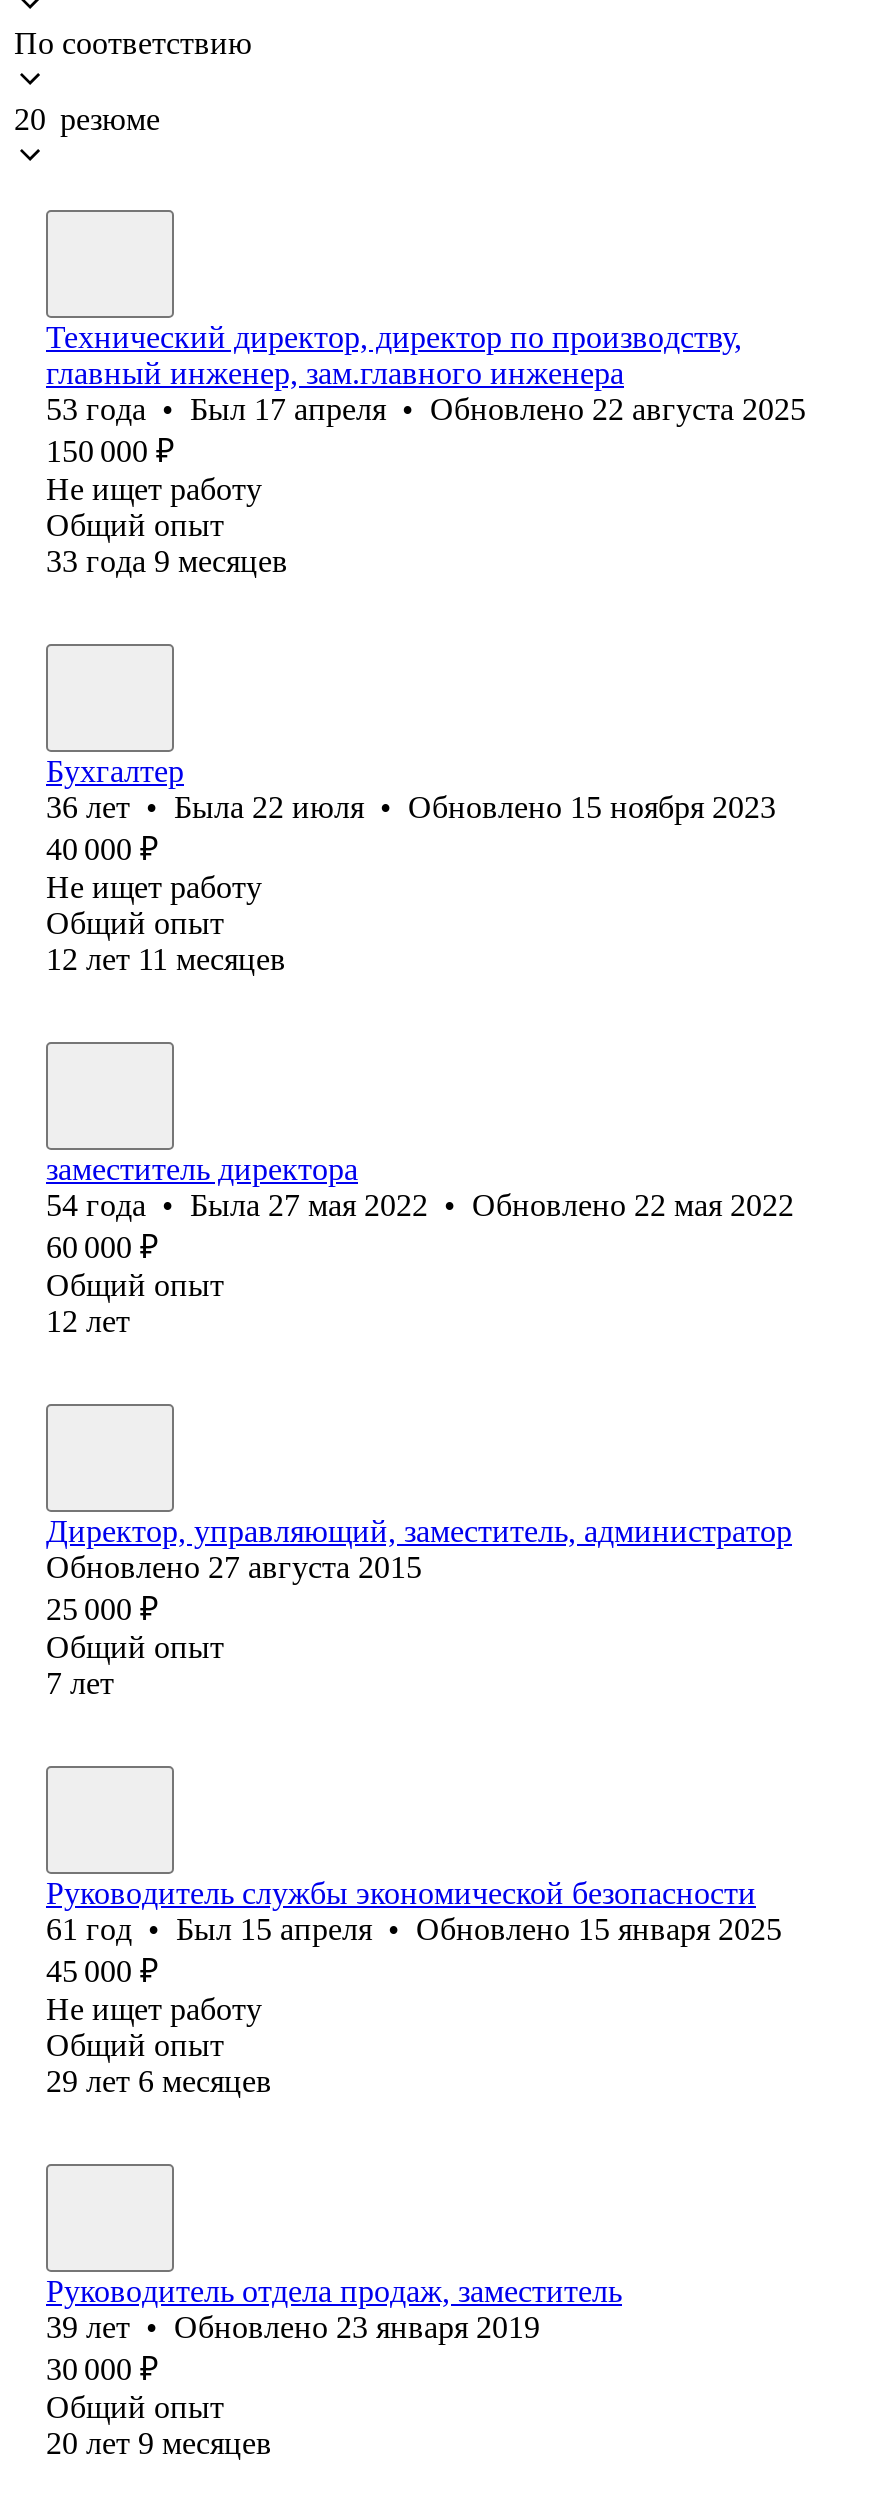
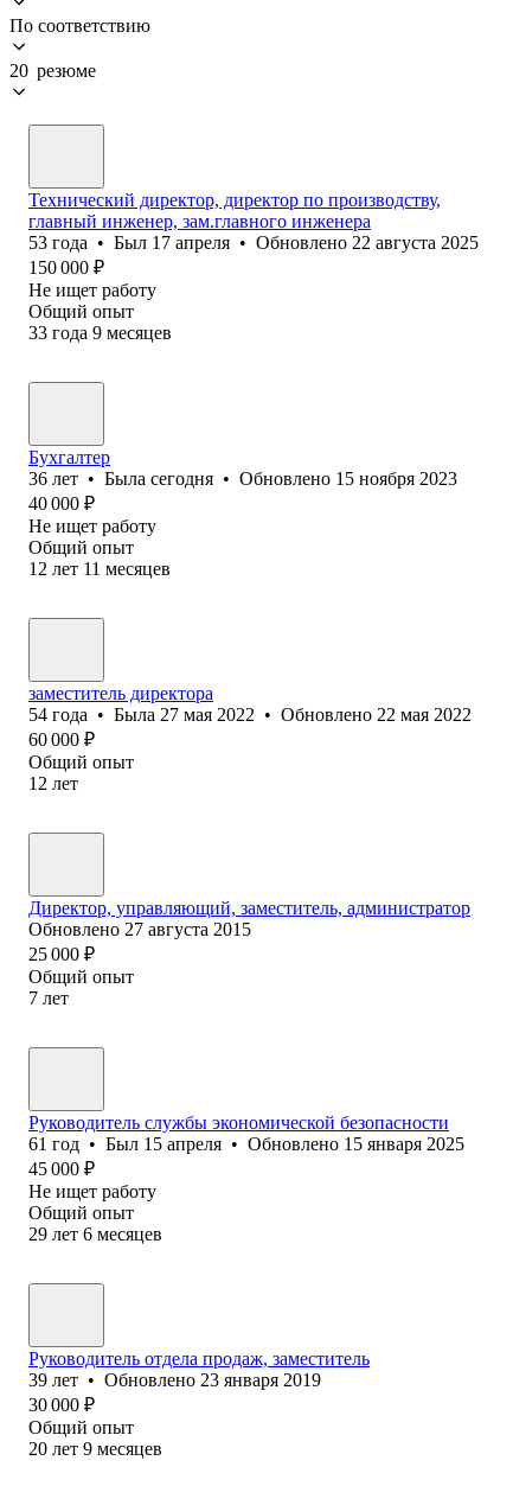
- 36 лет • Была 22 июля • Обновлено 15 ноября 2023
+ 36 лет • Была сегодня • Обновлено 15 ноября 2023
